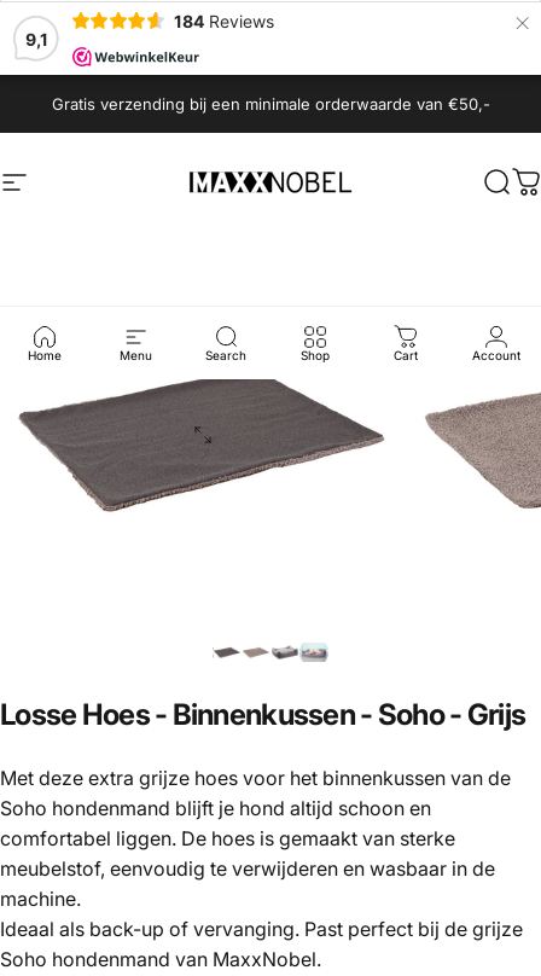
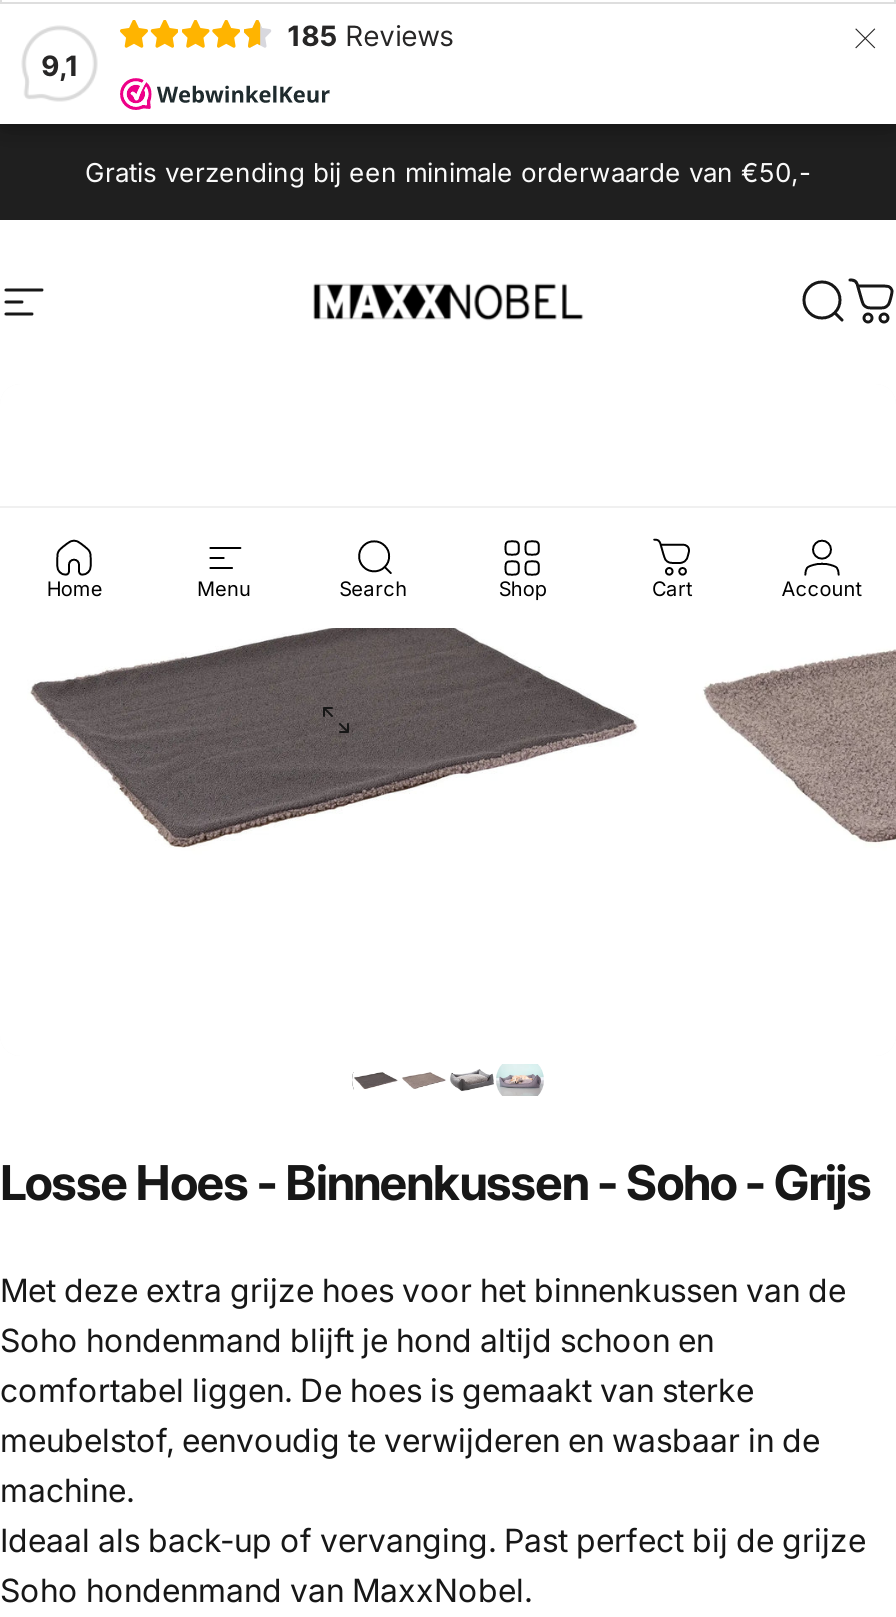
- 184 Reviews
+ 185 Reviews
